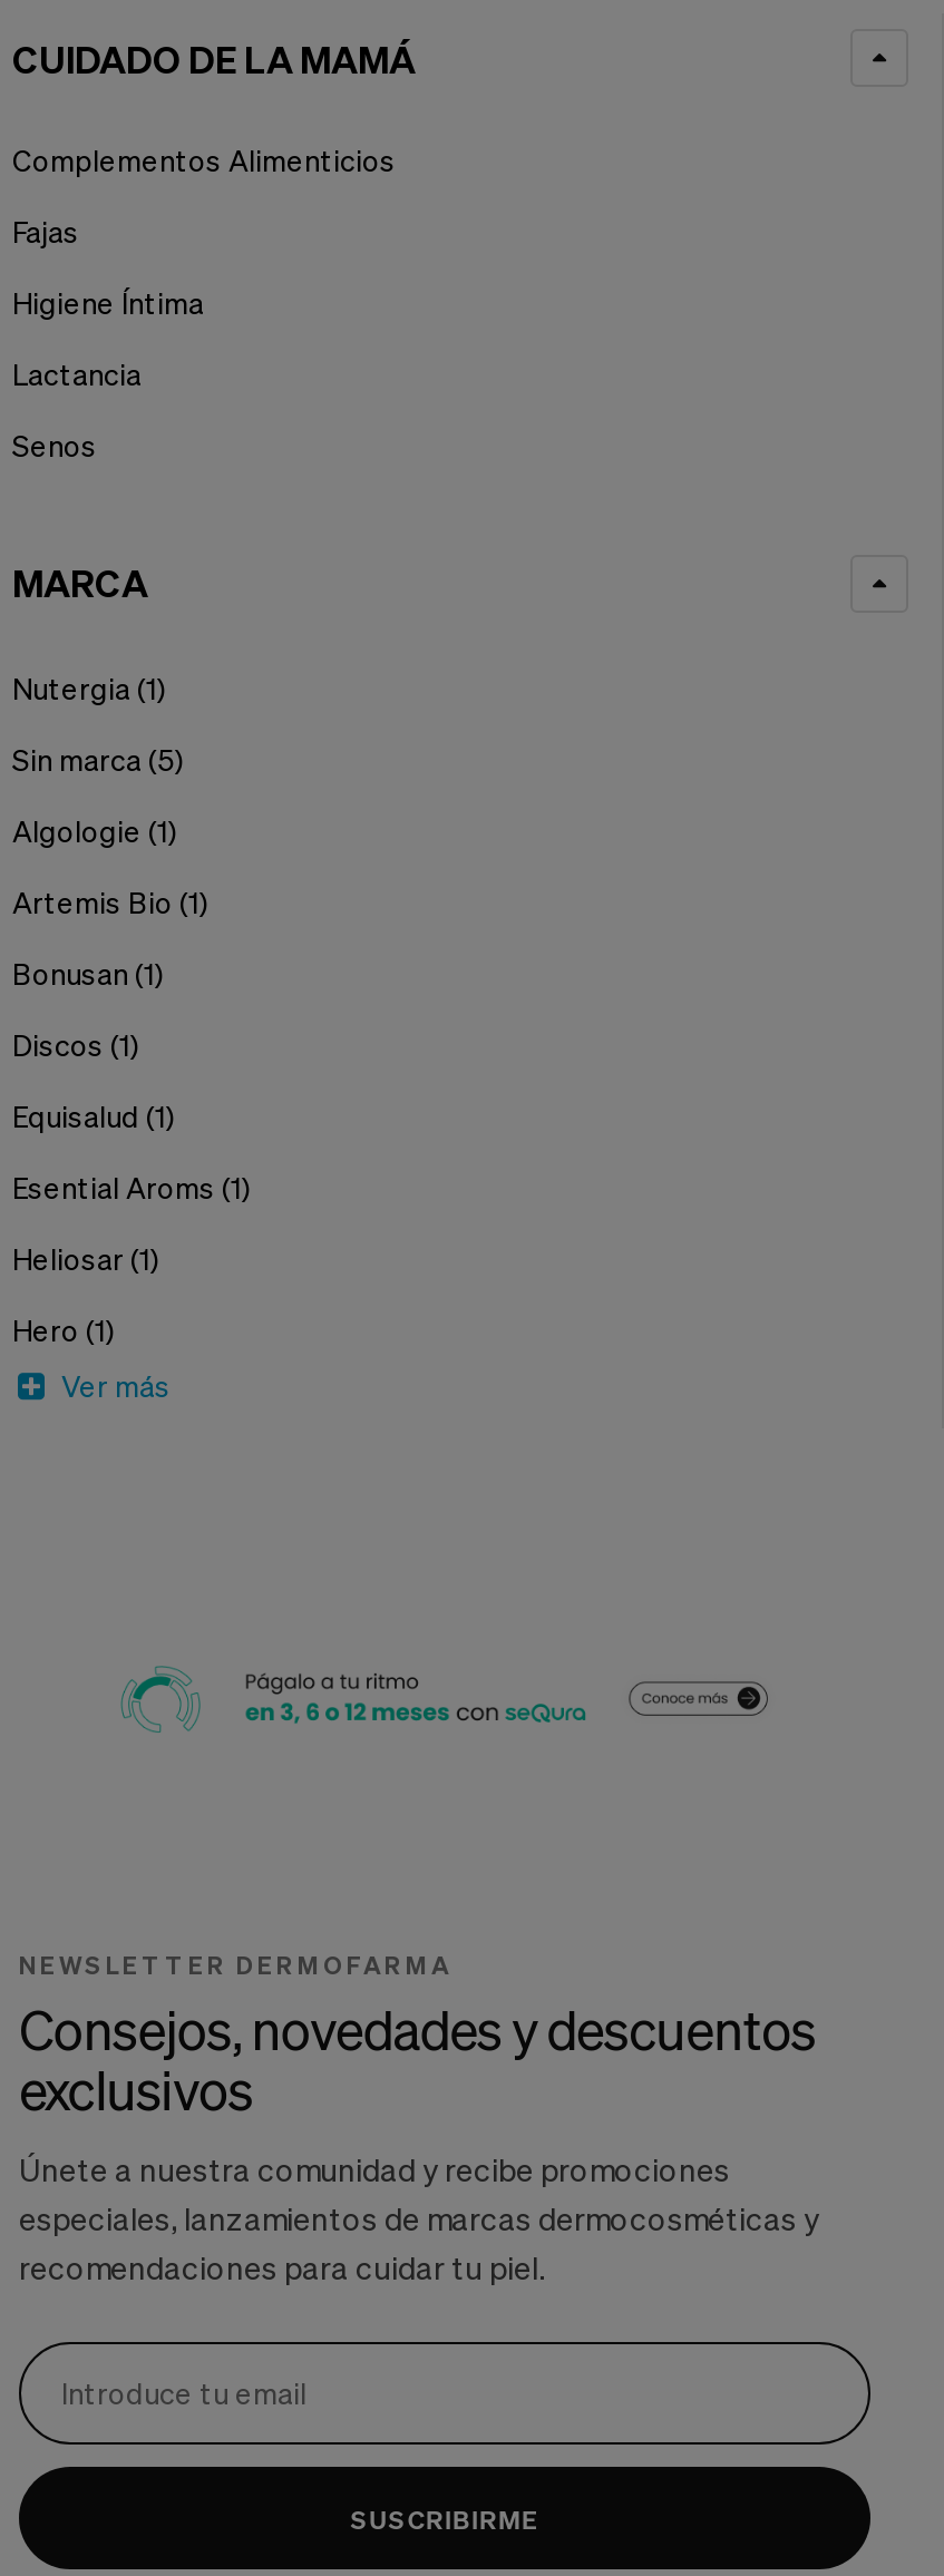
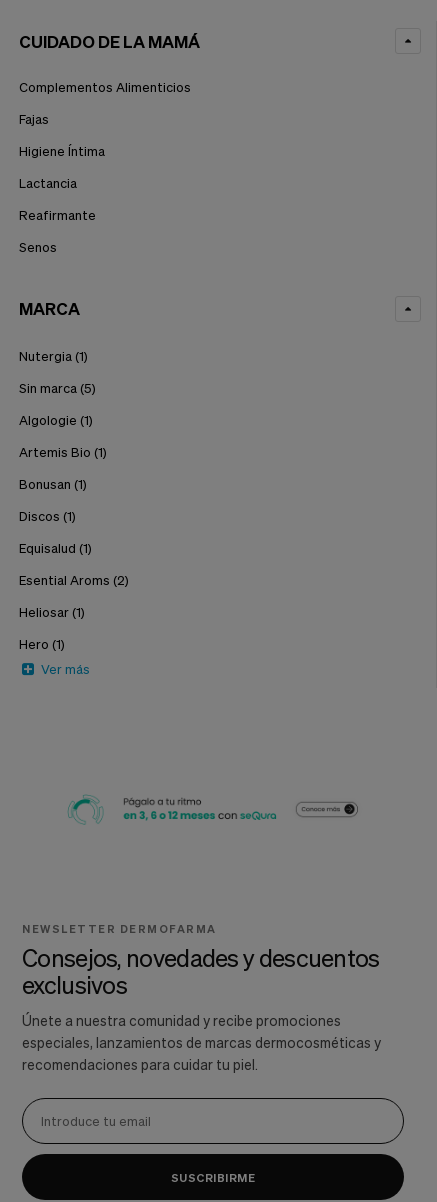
+ Reafirmante

- Esential Aroms (1)
+ Esential Aroms (2)
